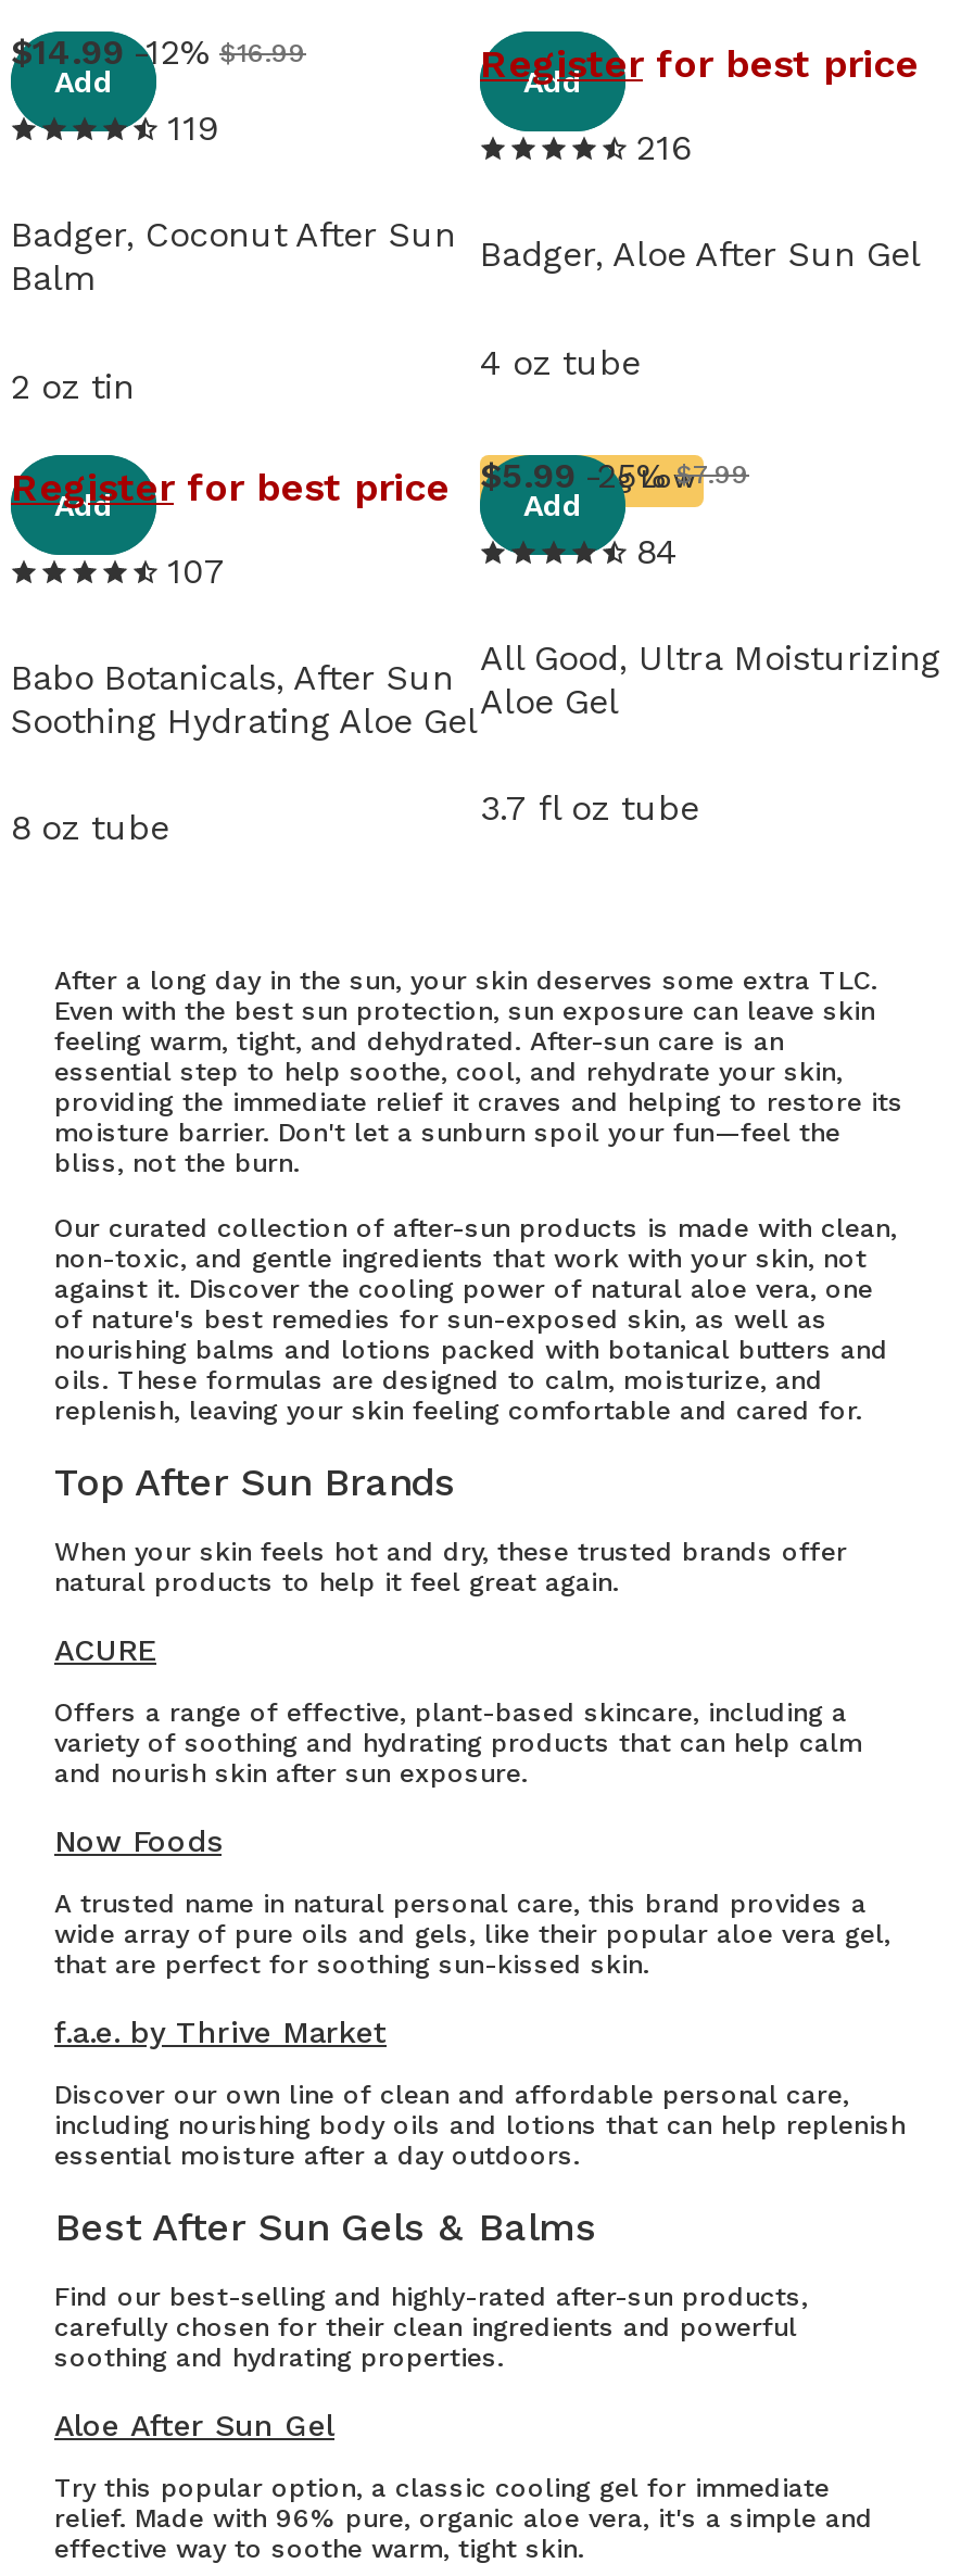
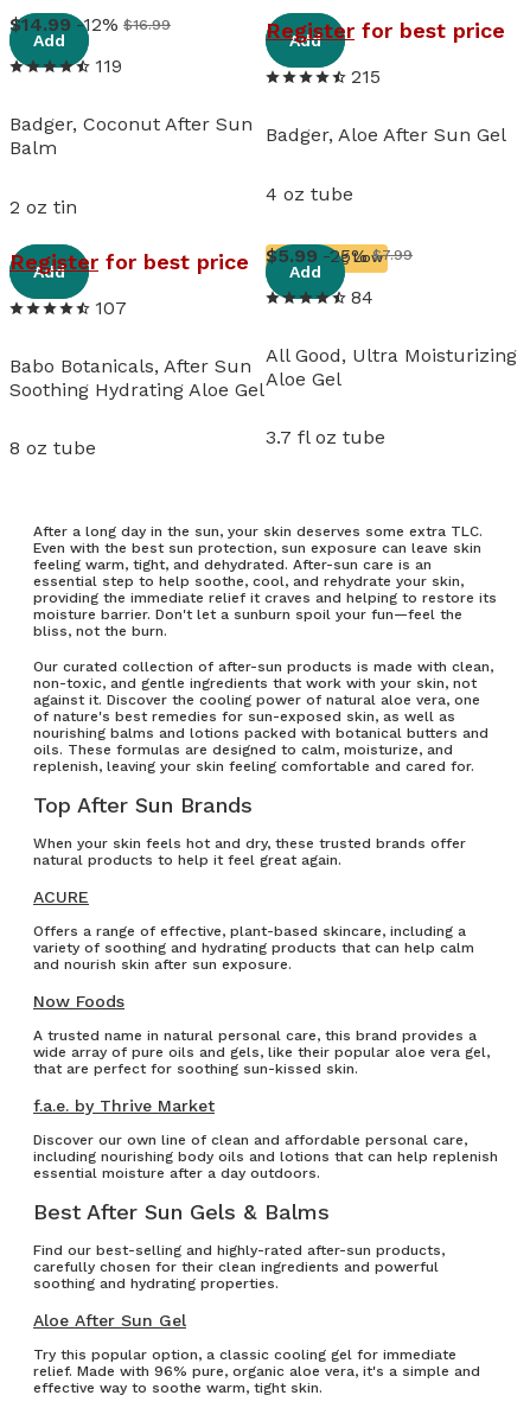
- 216
+ 215
